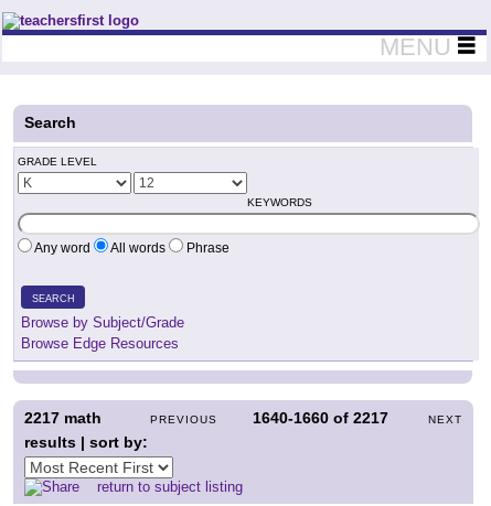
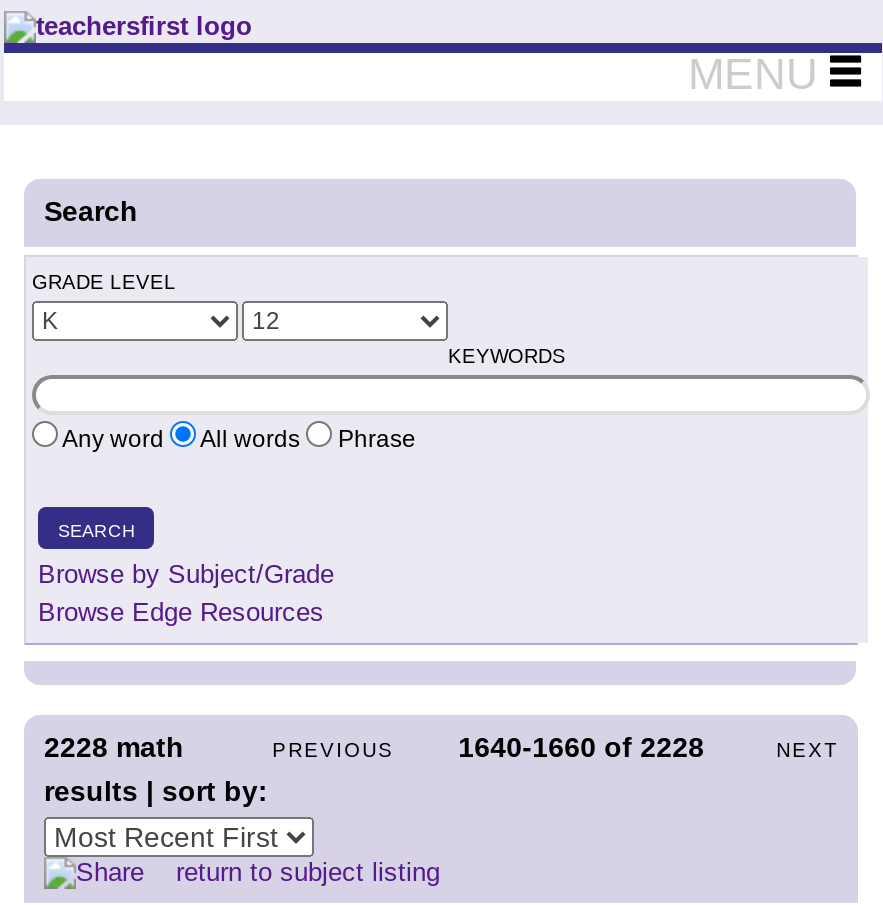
- 2217 math
+ 2228 math

- 1640-1660 of 2217
+ 1640-1660 of 2228
